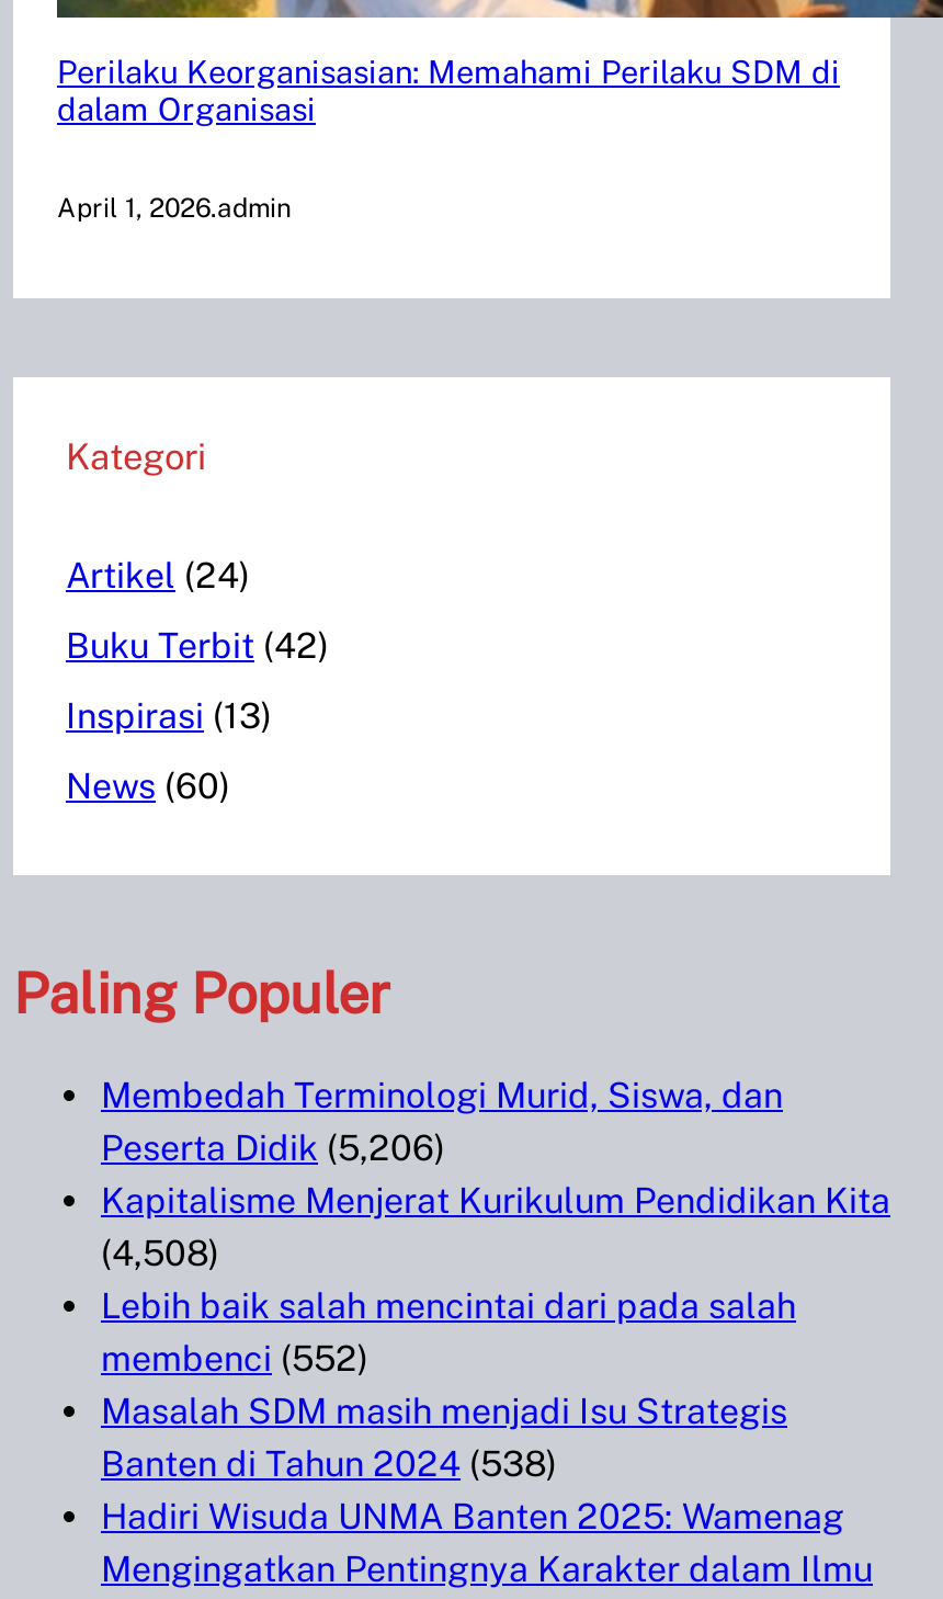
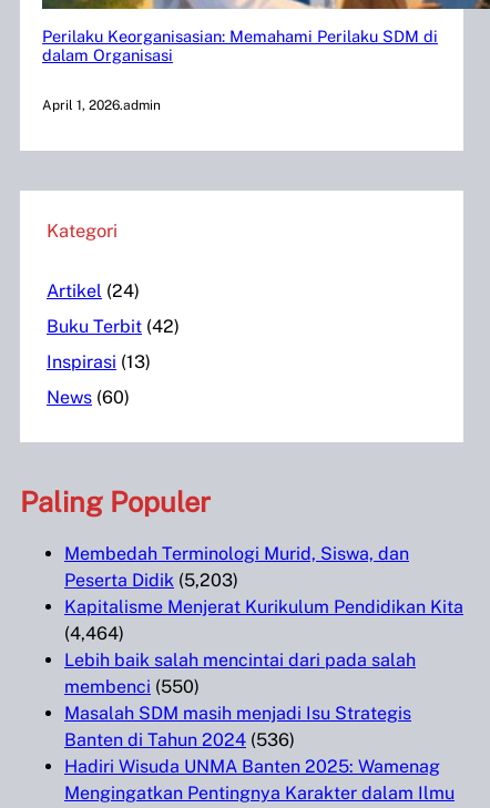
- Peserta Didik (5,206)
+ Peserta Didik (5,203)

- (4,508)
+ (4,464)

- membenci (552)
+ membenci (550)

- Banten di Tahun 2024 (538)
+ Banten di Tahun 2024 (536)
